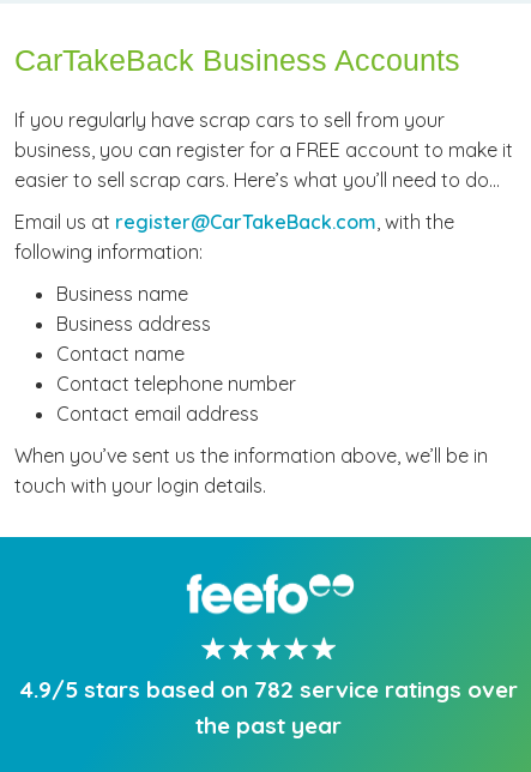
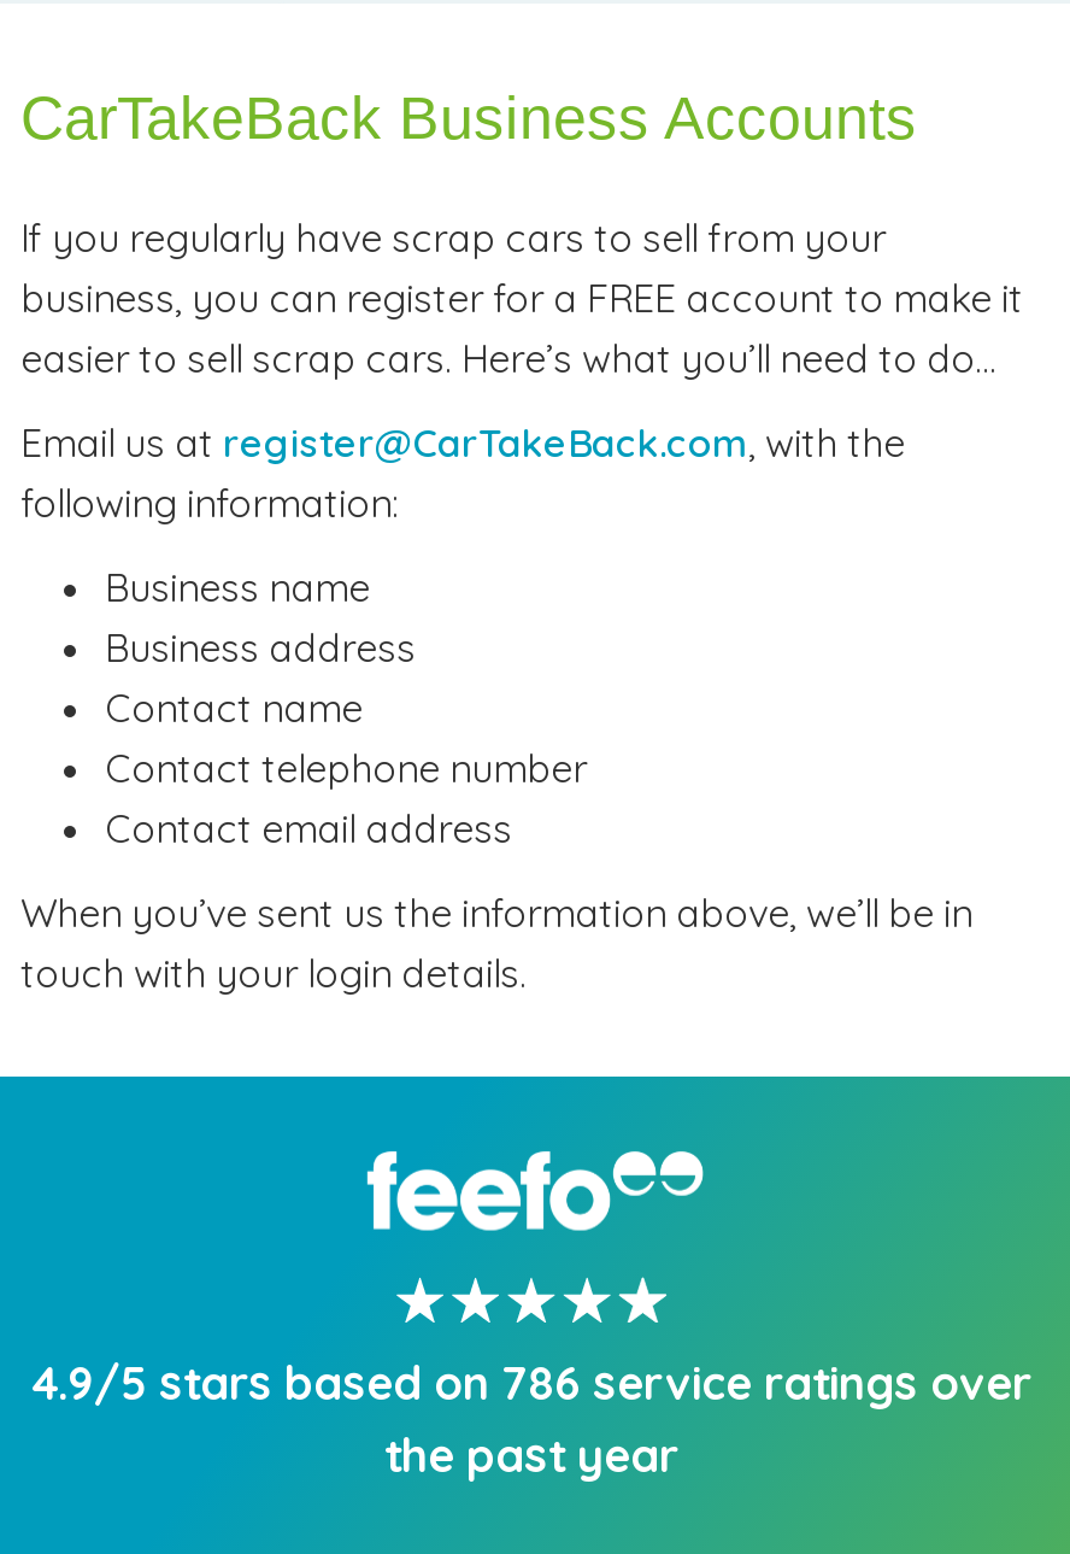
- 4.9/5 stars based on 782 service ratings over
+ 4.9/5 stars based on 786 service ratings over
